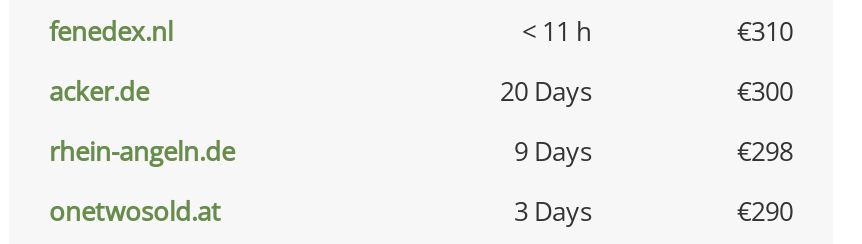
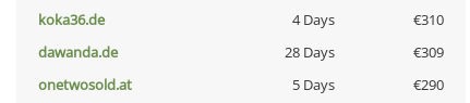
- fenedex.nl
- < 11 h
+ koka36.de
+ 4 Days

- acker.de
- 20 Days
- €300
- rhein-angeln.de
- 9 Days
- €298
+ dawanda.de
+ 28 Days
+ €309

- 3 Days
+ 5 Days
